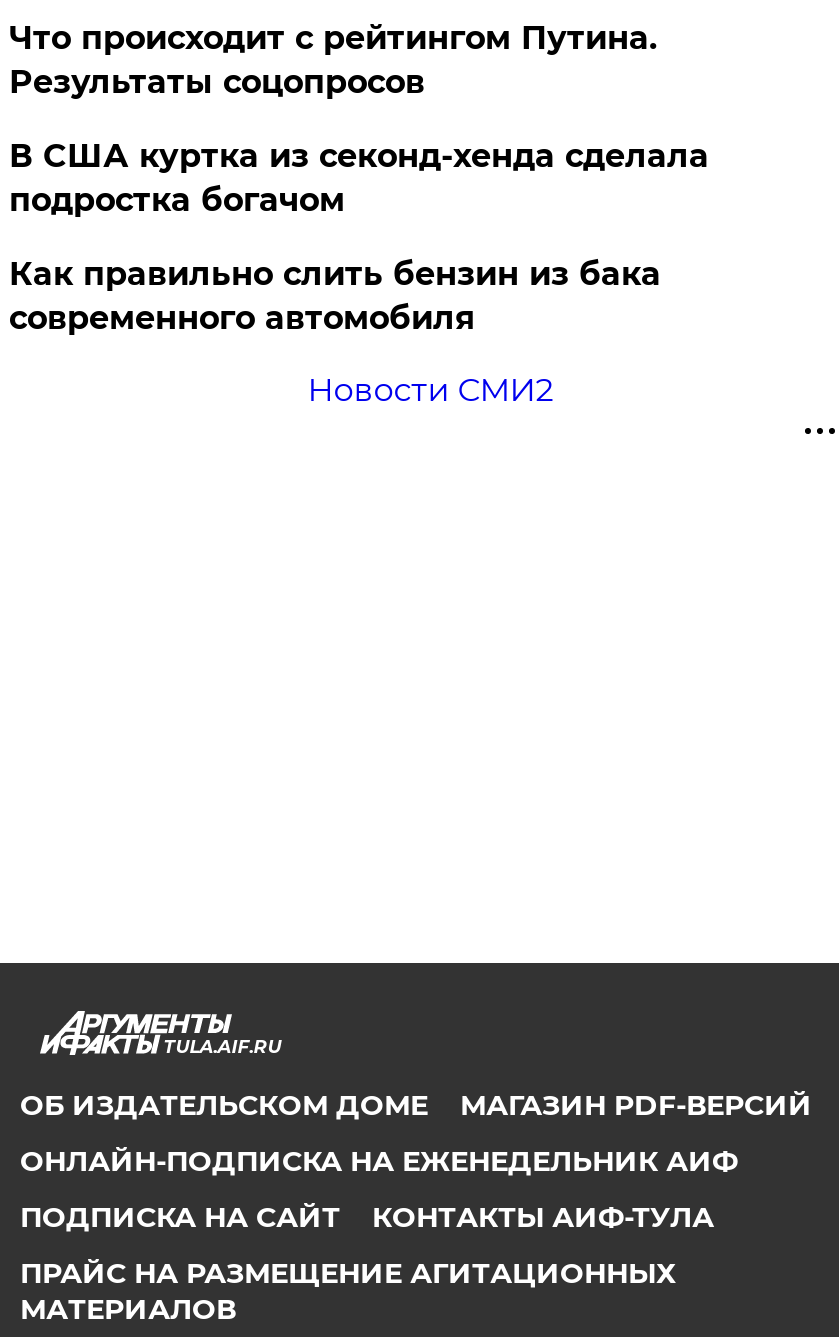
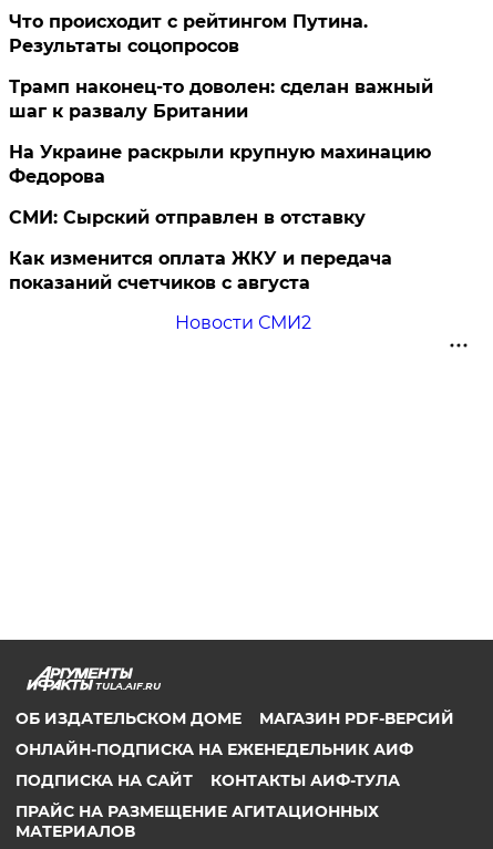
- В США куртка из секонд-хенда сделала
- подростка богачом
- Как правильно слить бензин из бака
- современного автомобиля
+ Трамп наконец-то доволен: сделан важный
+ шаг к развалу Британии
+ На Украине раскрыли крупную махинацию
+ Федорова
+ СМИ: Сырский отправлен в отставку
+ Как изменится оплата ЖКУ и передача
+ показаний счетчиков с августа
